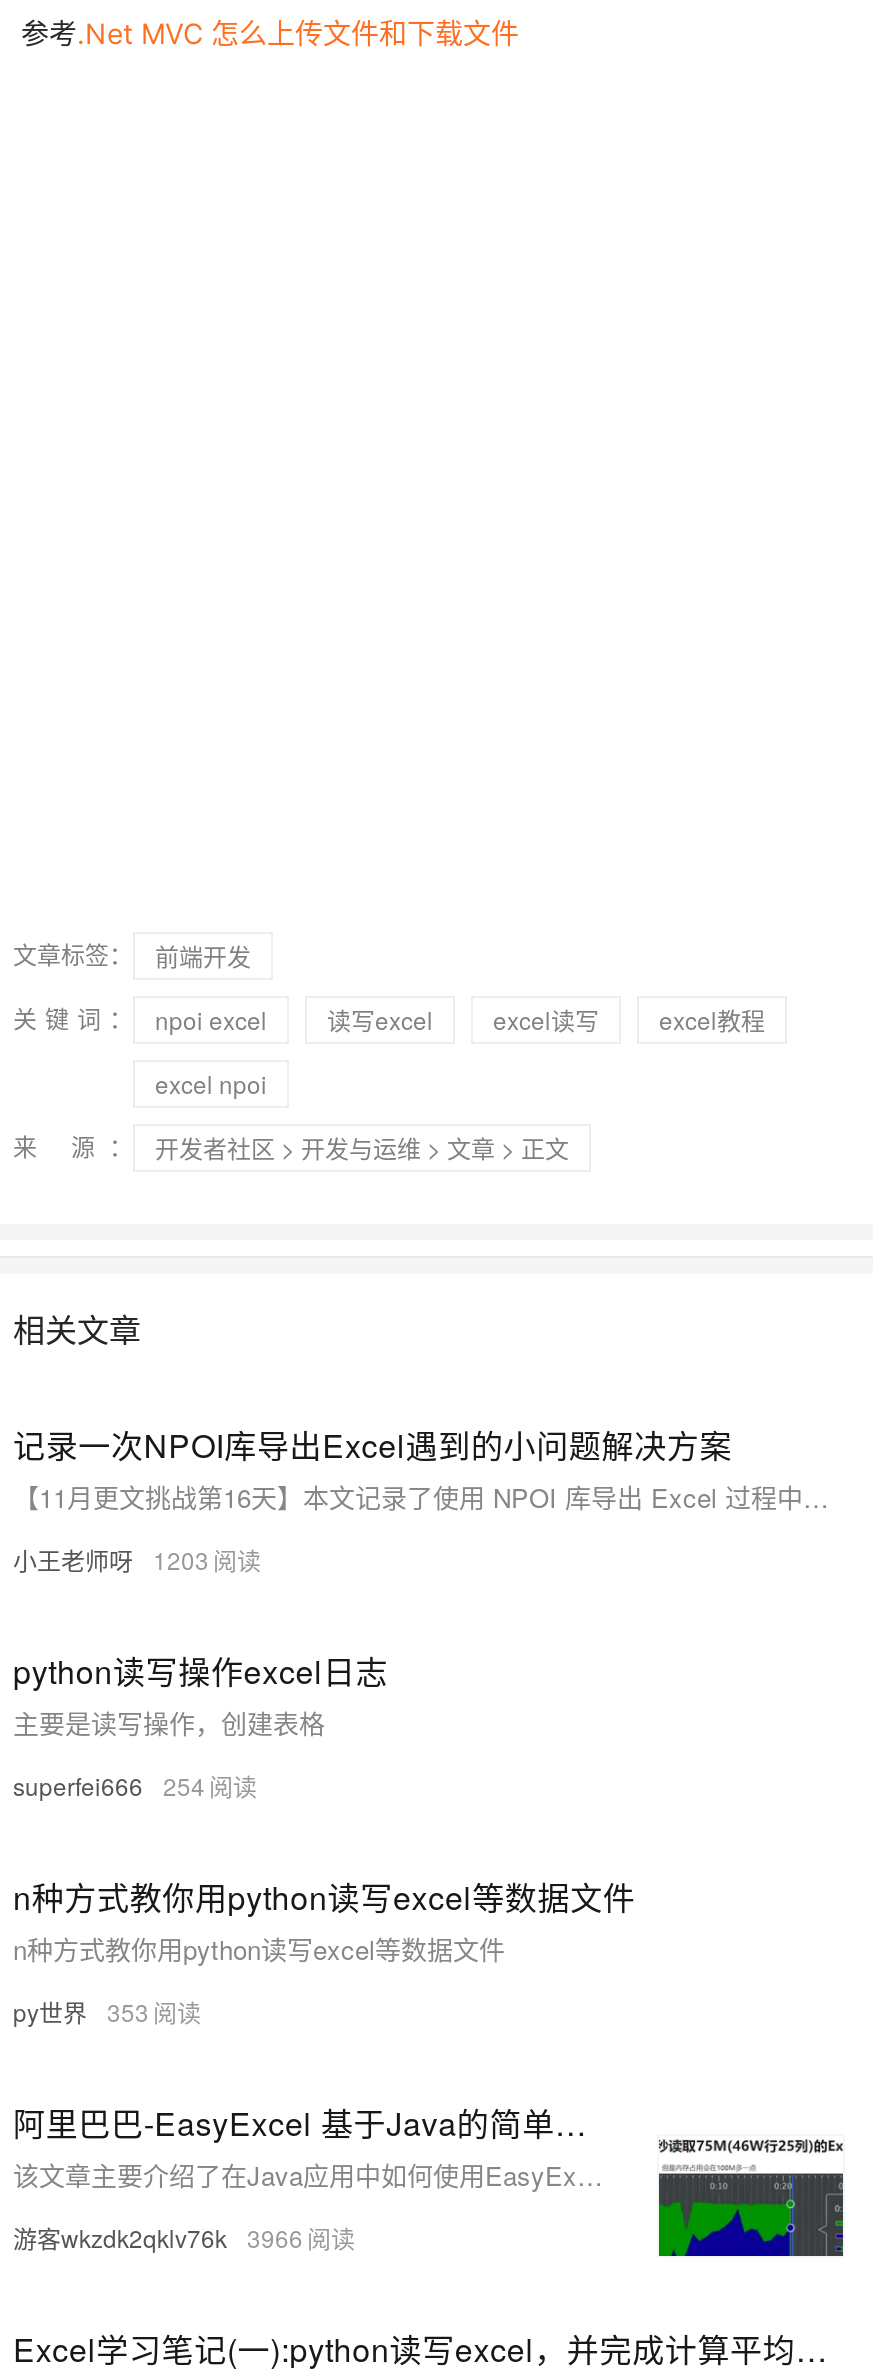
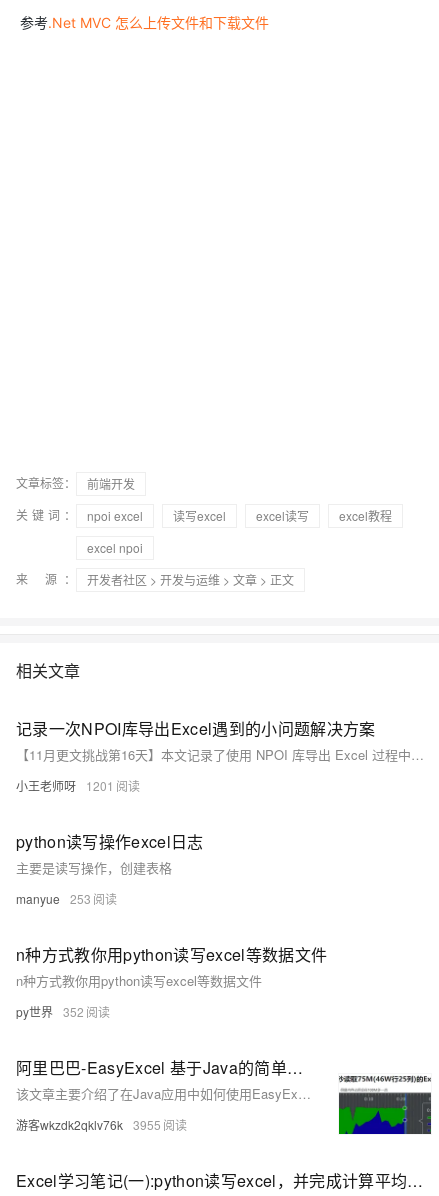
- 小王老师呀 1203
+ 小王老师呀 1201

- superfei666 254
+ manyue 253

- py世界 353
+ py世界 352

- 游客wkzdk2qklv76k 3966
+ 游客wkzdk2qklv76k 3955
